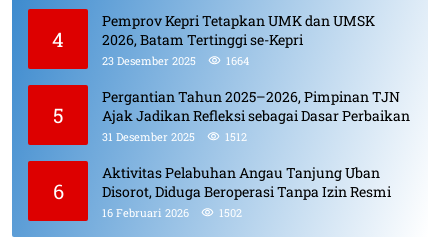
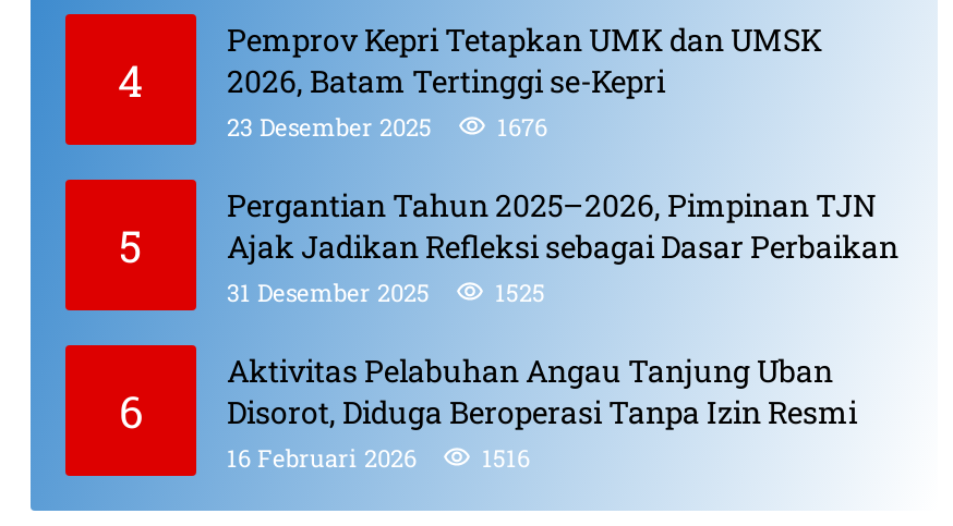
- 1664
+ 1676

- 31 Desember 2025 1512
+ 31 Desember 2025 1525

- 16 Februari 2026 1502
+ 16 Februari 2026 1516
